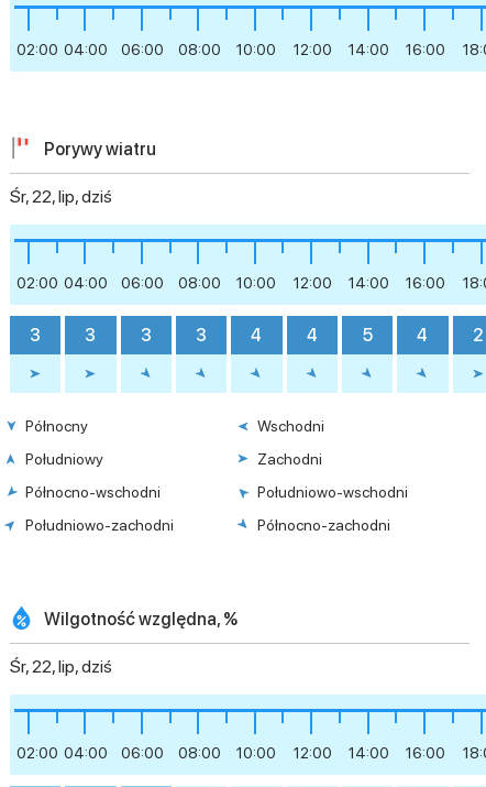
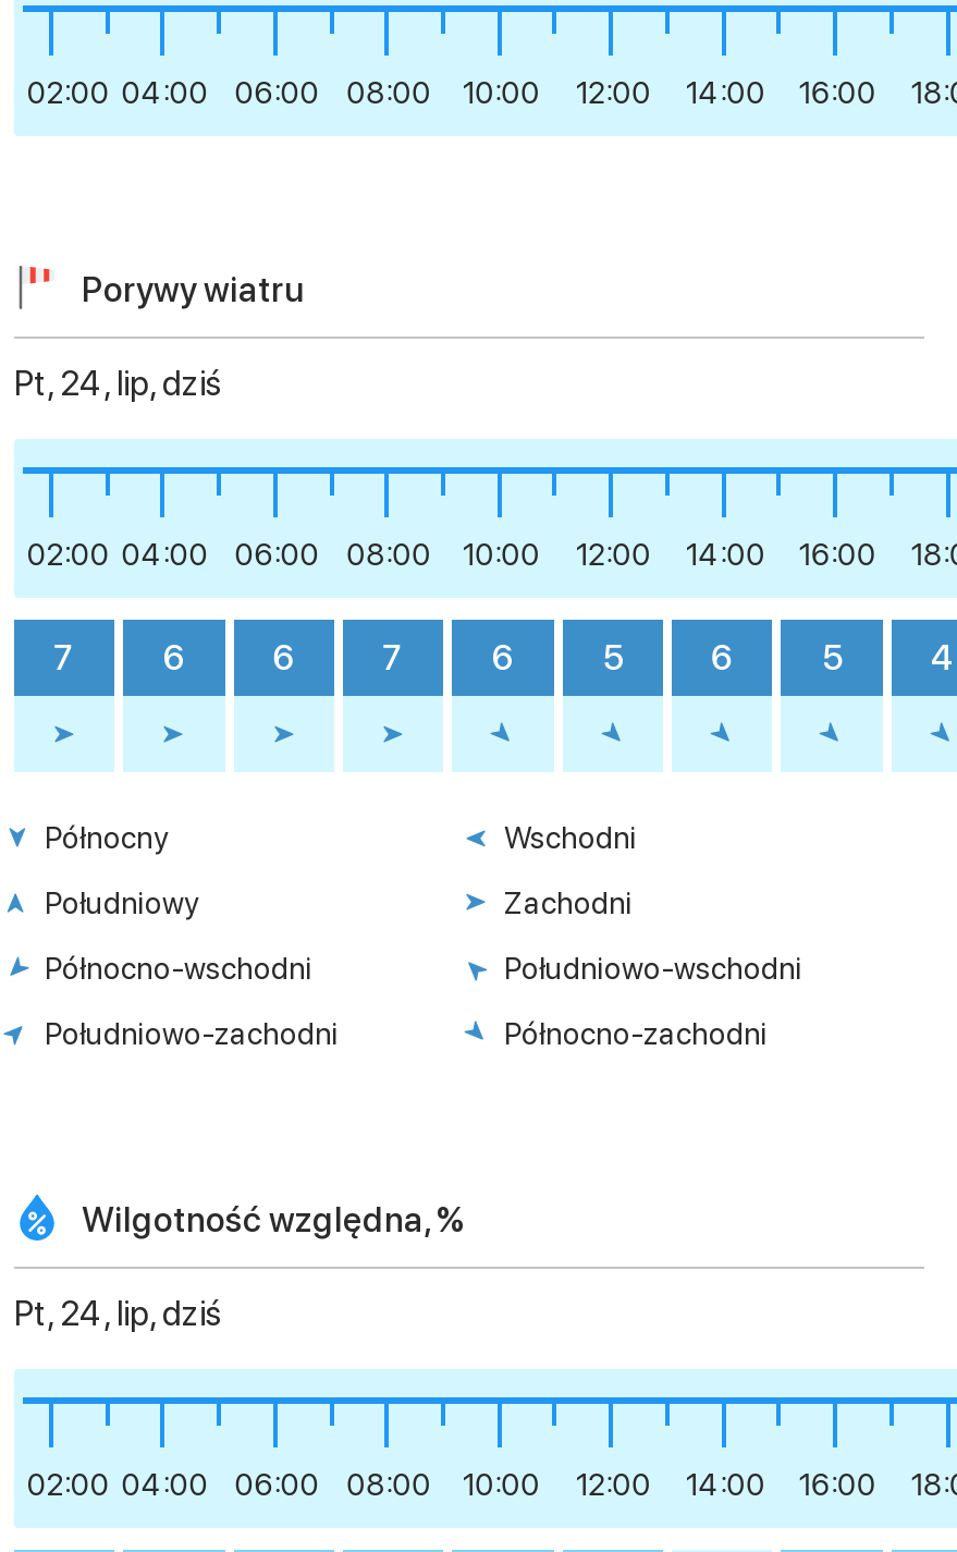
- Śr, 22, lip, dziś
+ Pt, 24, lip, dziś

- 3
- 3
- 3
- 3
- 4
- 4
+ 7
+ 6
+ 6
+ 7
+ 6
+ 5
+ 6

- 2

- Śr, 22, lip, dziś
+ Pt, 24, lip, dziś
